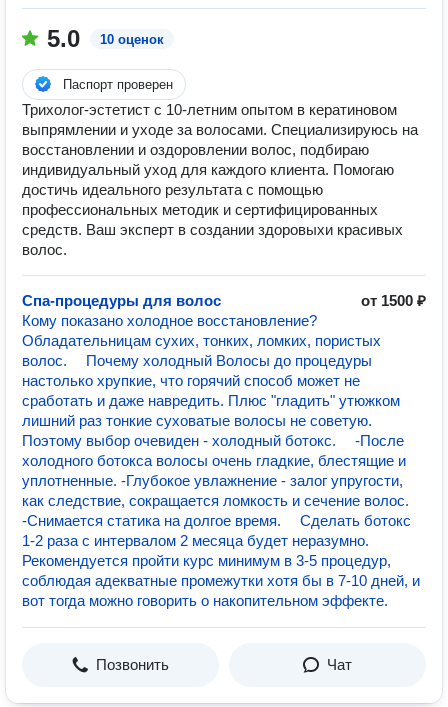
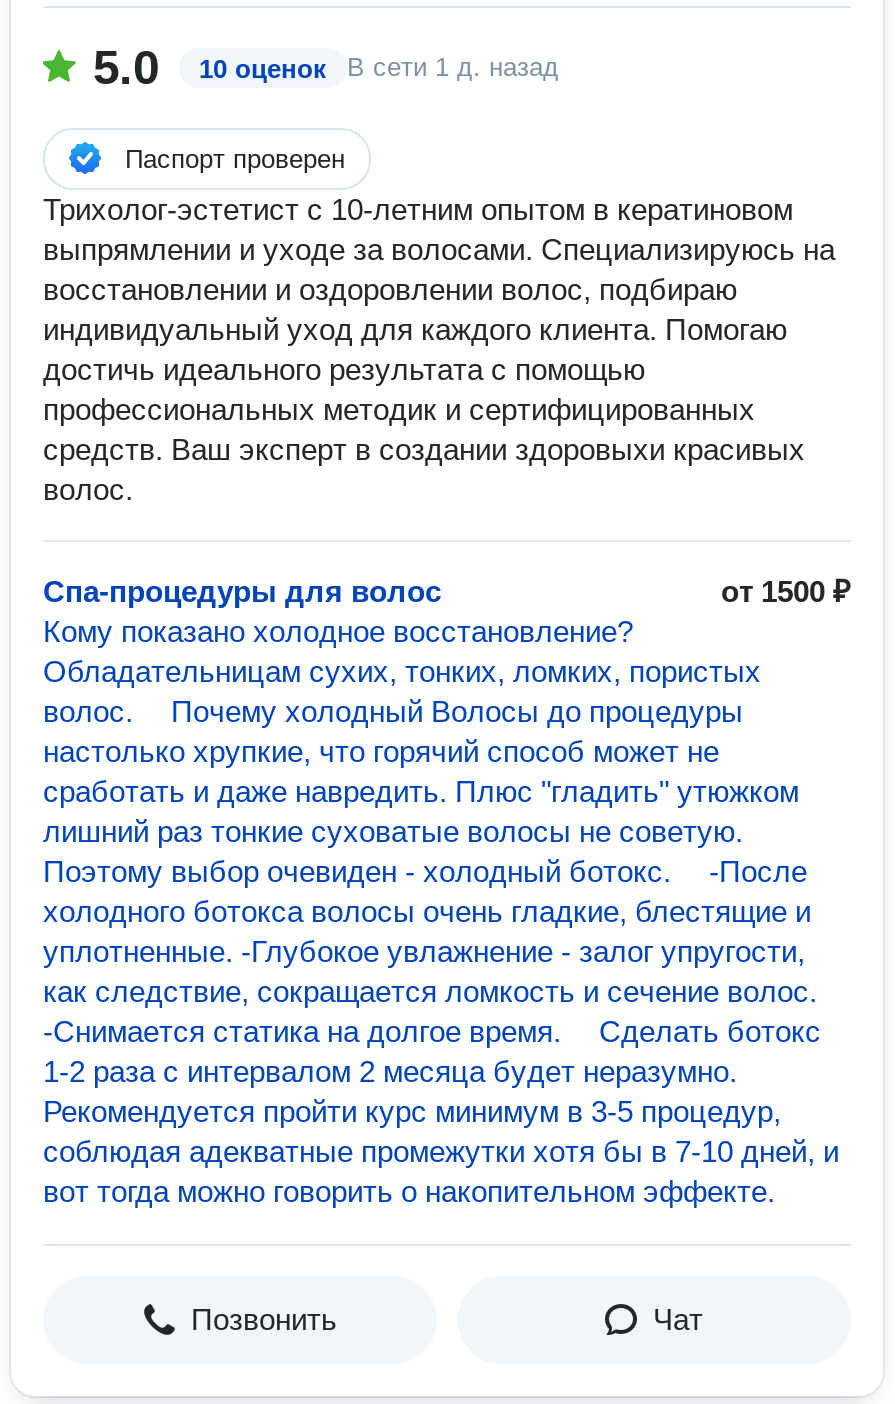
+ В сети 1 д. назад
